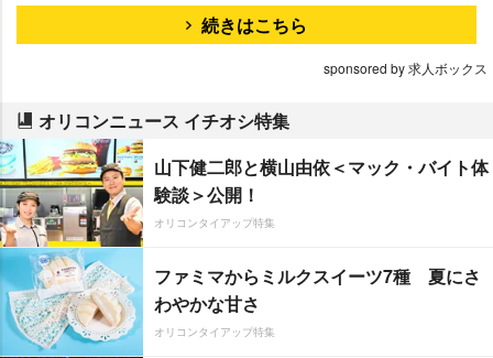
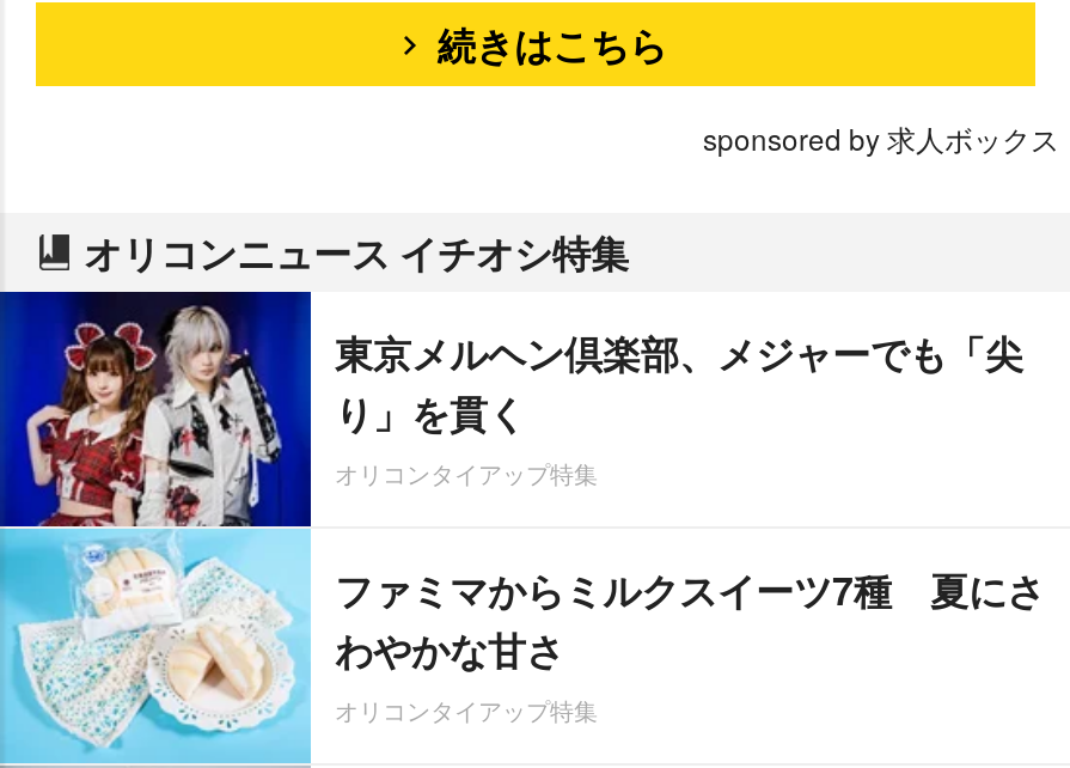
- [image]
- 山下健二郎と横山由依＜マック・バイト体
- 験談＞公開！
+ [image]
+ 東京メルヘン倶楽部、メジャーでも「尖
+ り」を貫く
